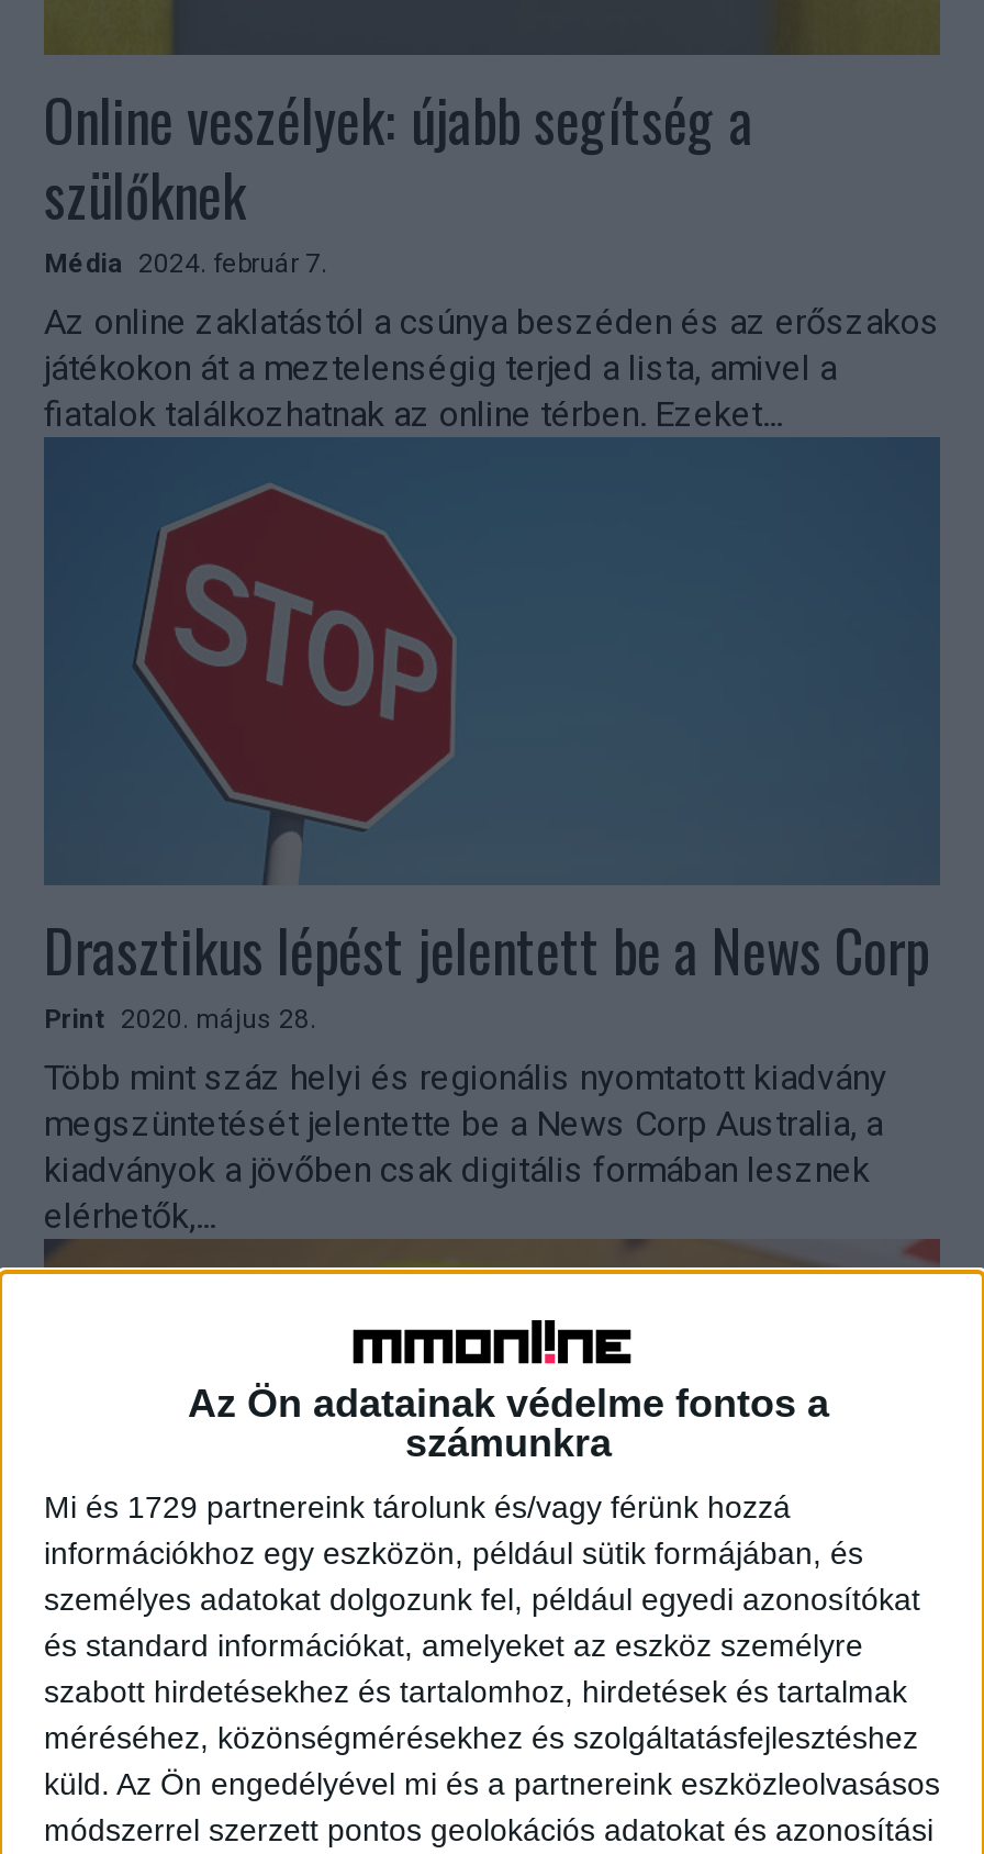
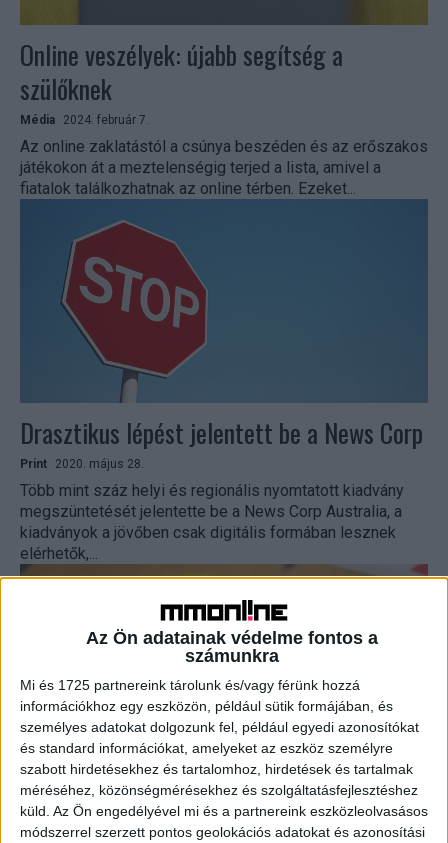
- Mi és 1729 partnereink tárolunk és/vagy férünk hozzá
+ Mi és 1725 partnereink tárolunk és/vagy férünk hozzá
